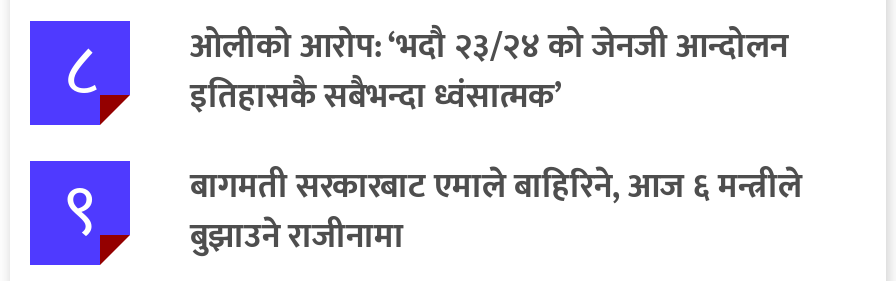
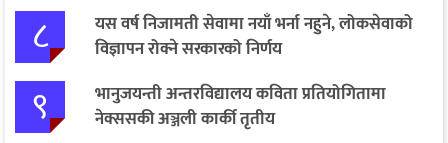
- ओलीको आरोप: ‘भदौ २३/२४ को जेनजी आन्दोलन
- इतिहासकै सबैभन्दा ध्वंसात्मक’
+ यस वर्ष निजामती सेवामा नयाँ भर्ना नहुने, लोकसेवाको
+ विज्ञापन रोक्ने सरकारको निर्णय

- बागमती सरकारबाट एमाले बाहिरिने, आज ६ मन्त्रीले
- बुझाउने राजीनामा
+ भानुजयन्ती अन्तरविद्यालय कविता प्रतियोगितामा
+ नेक्ससकी अञ्जली कार्की तृतीय
